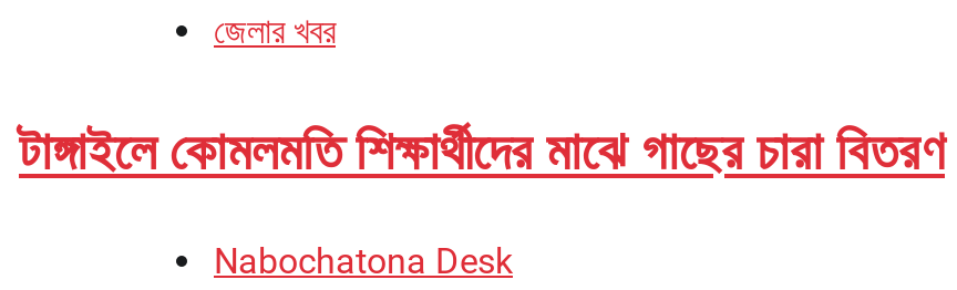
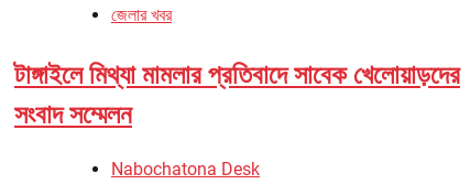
- টাঙ্গাইলে কোমলমতি শিক্ষার্থীদের মাঝে গাছের চারা বিতরণ
+ টাঙ্গাইলে মিথ্যা মামলার প্রতিবাদে সাবেক খেলোয়াড়দের
+ সংবাদ সম্মেলন
